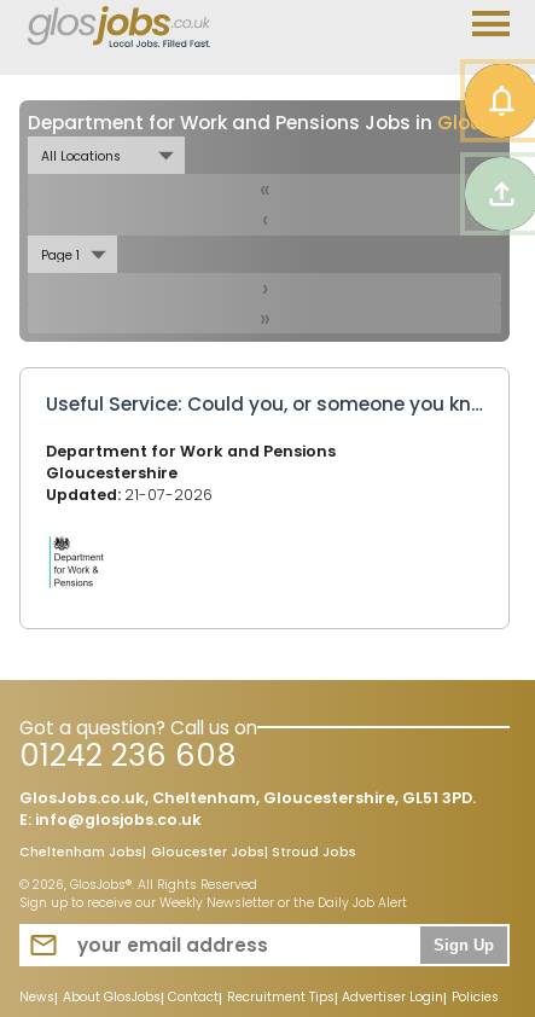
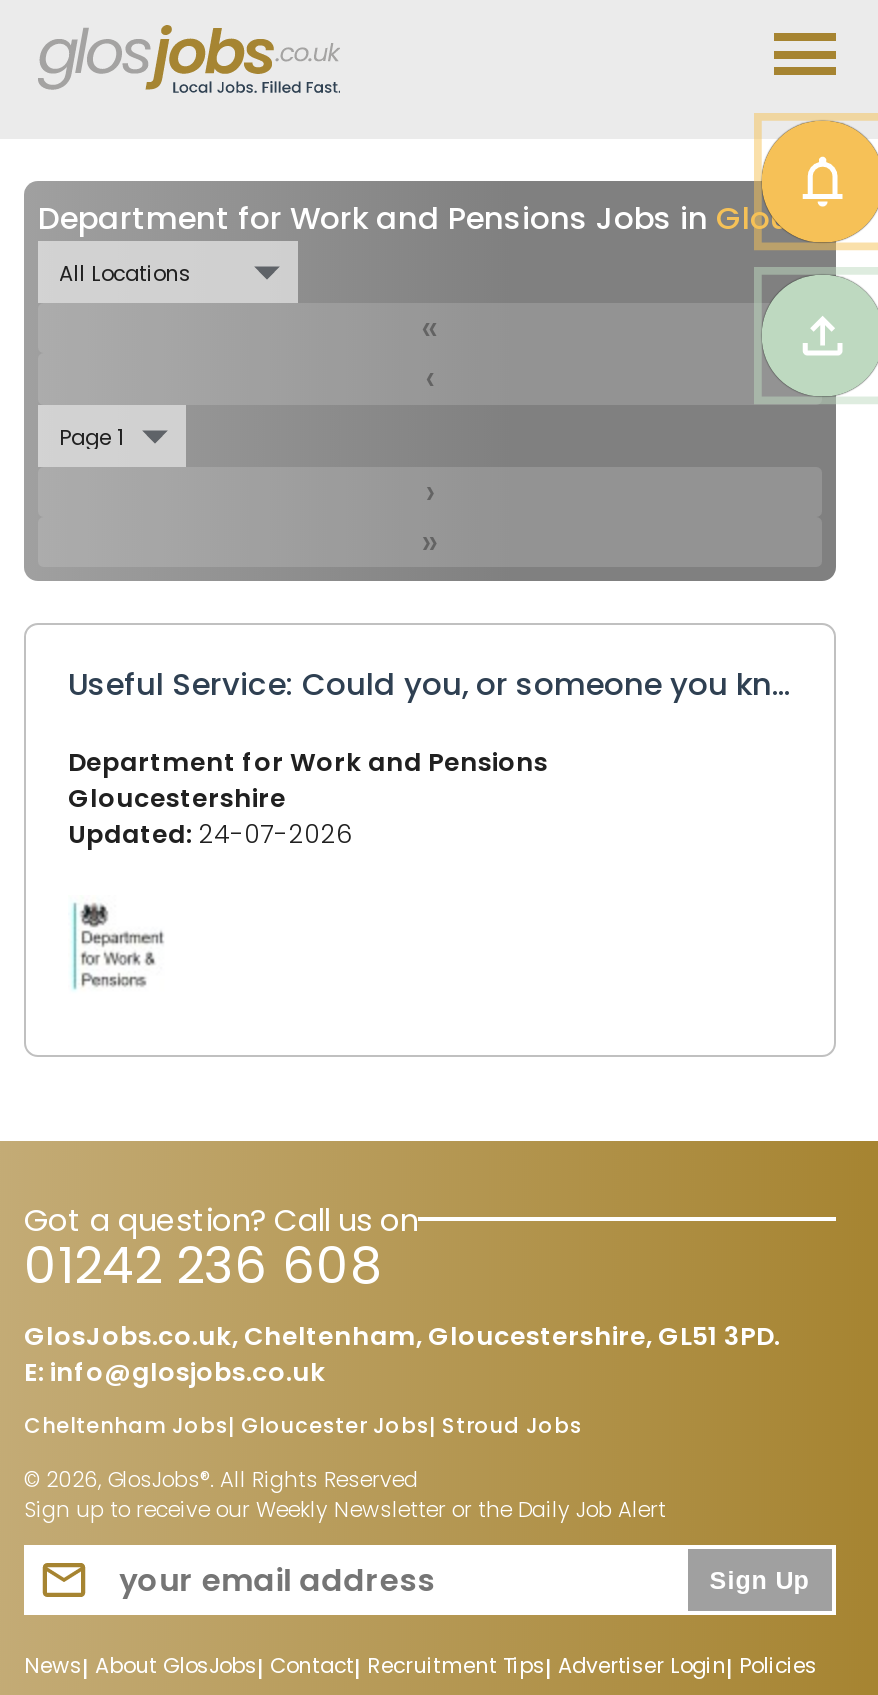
- Updated: 21-07-2026
+ Updated: 24-07-2026
